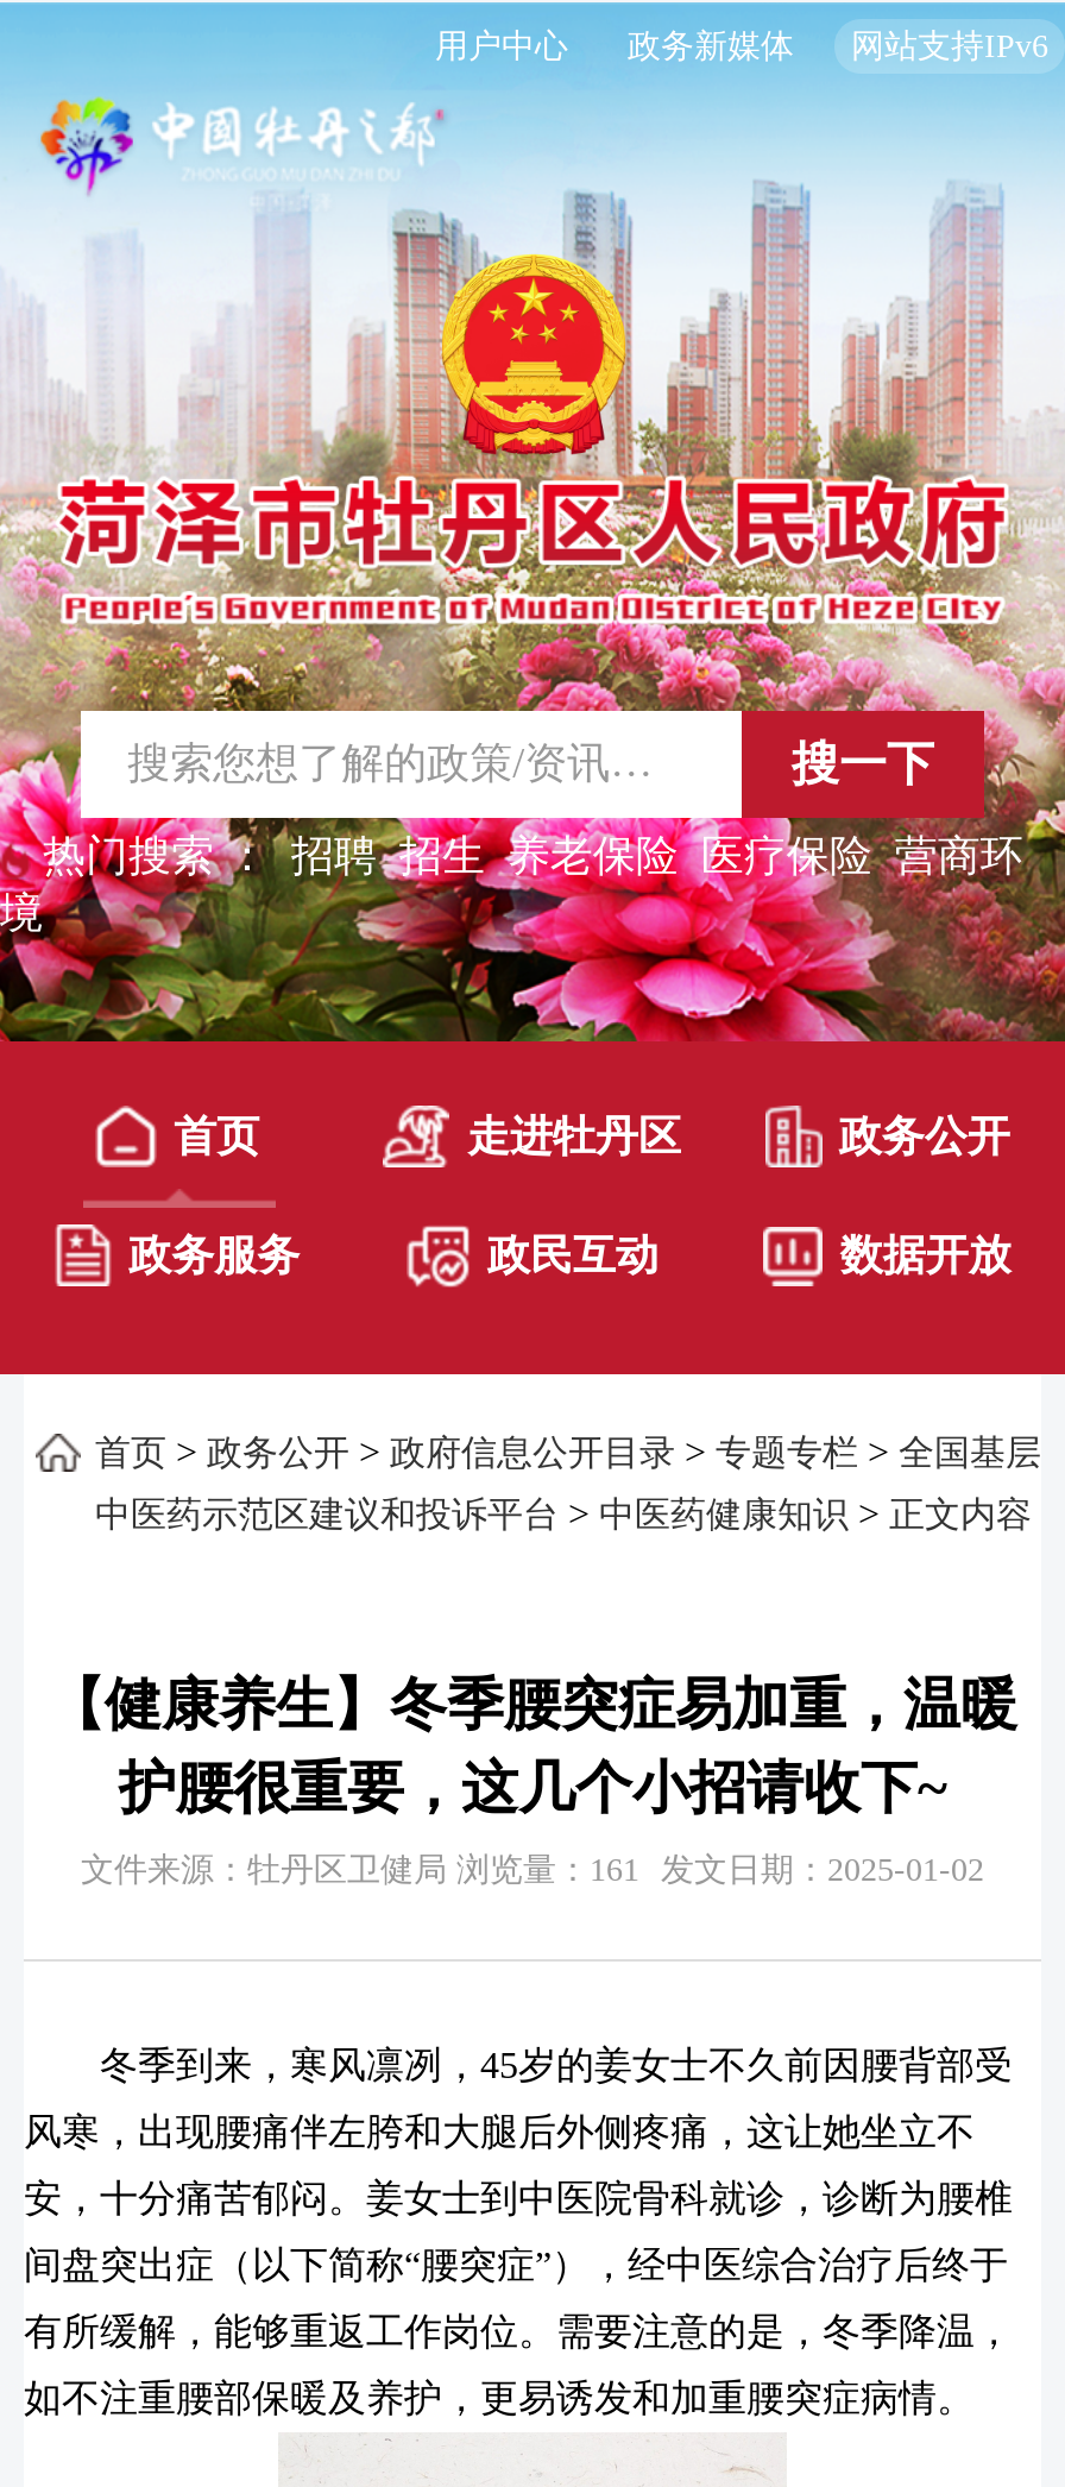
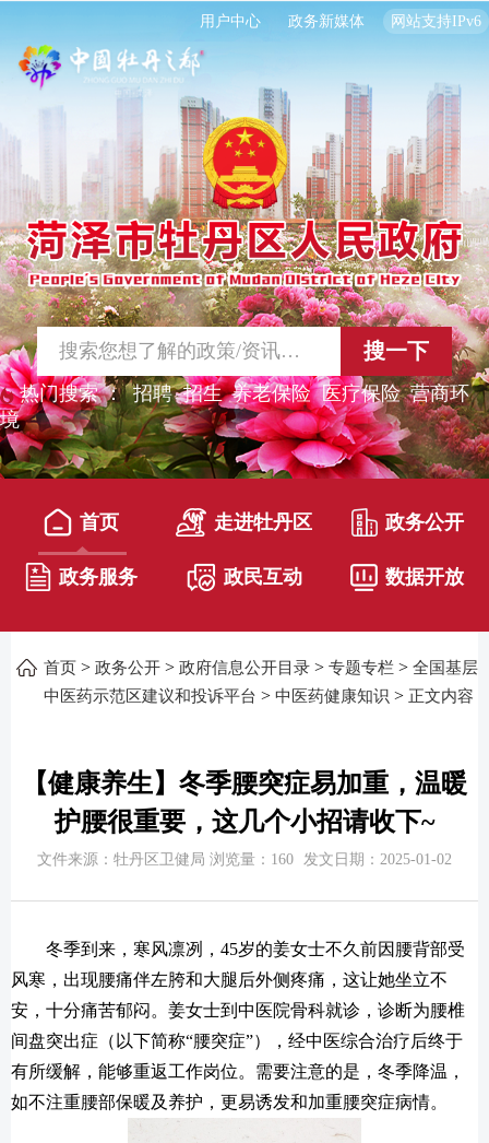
- 文件来源：牡丹区卫健局 浏览量：161 发文日期：2025-01-02
+ 文件来源：牡丹区卫健局 浏览量：160 发文日期：2025-01-02
